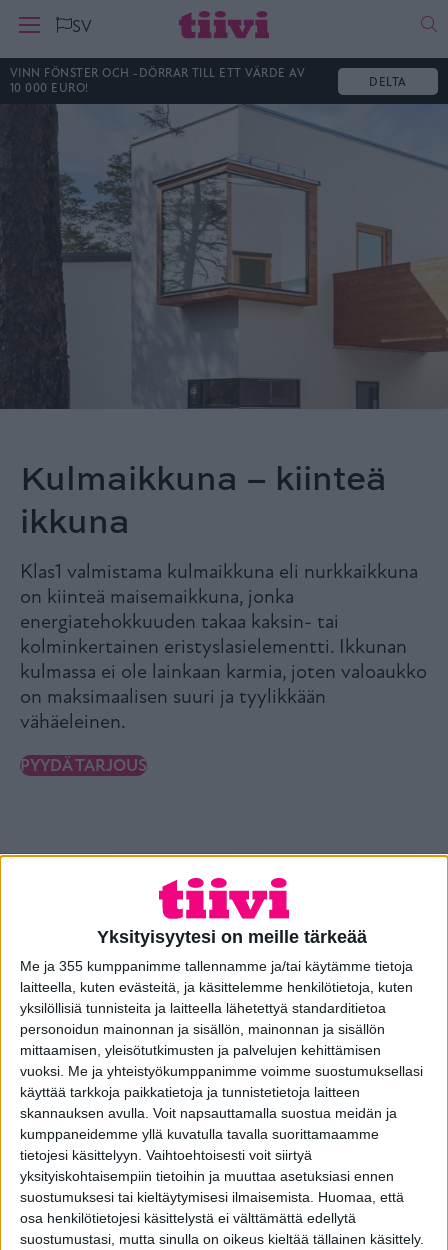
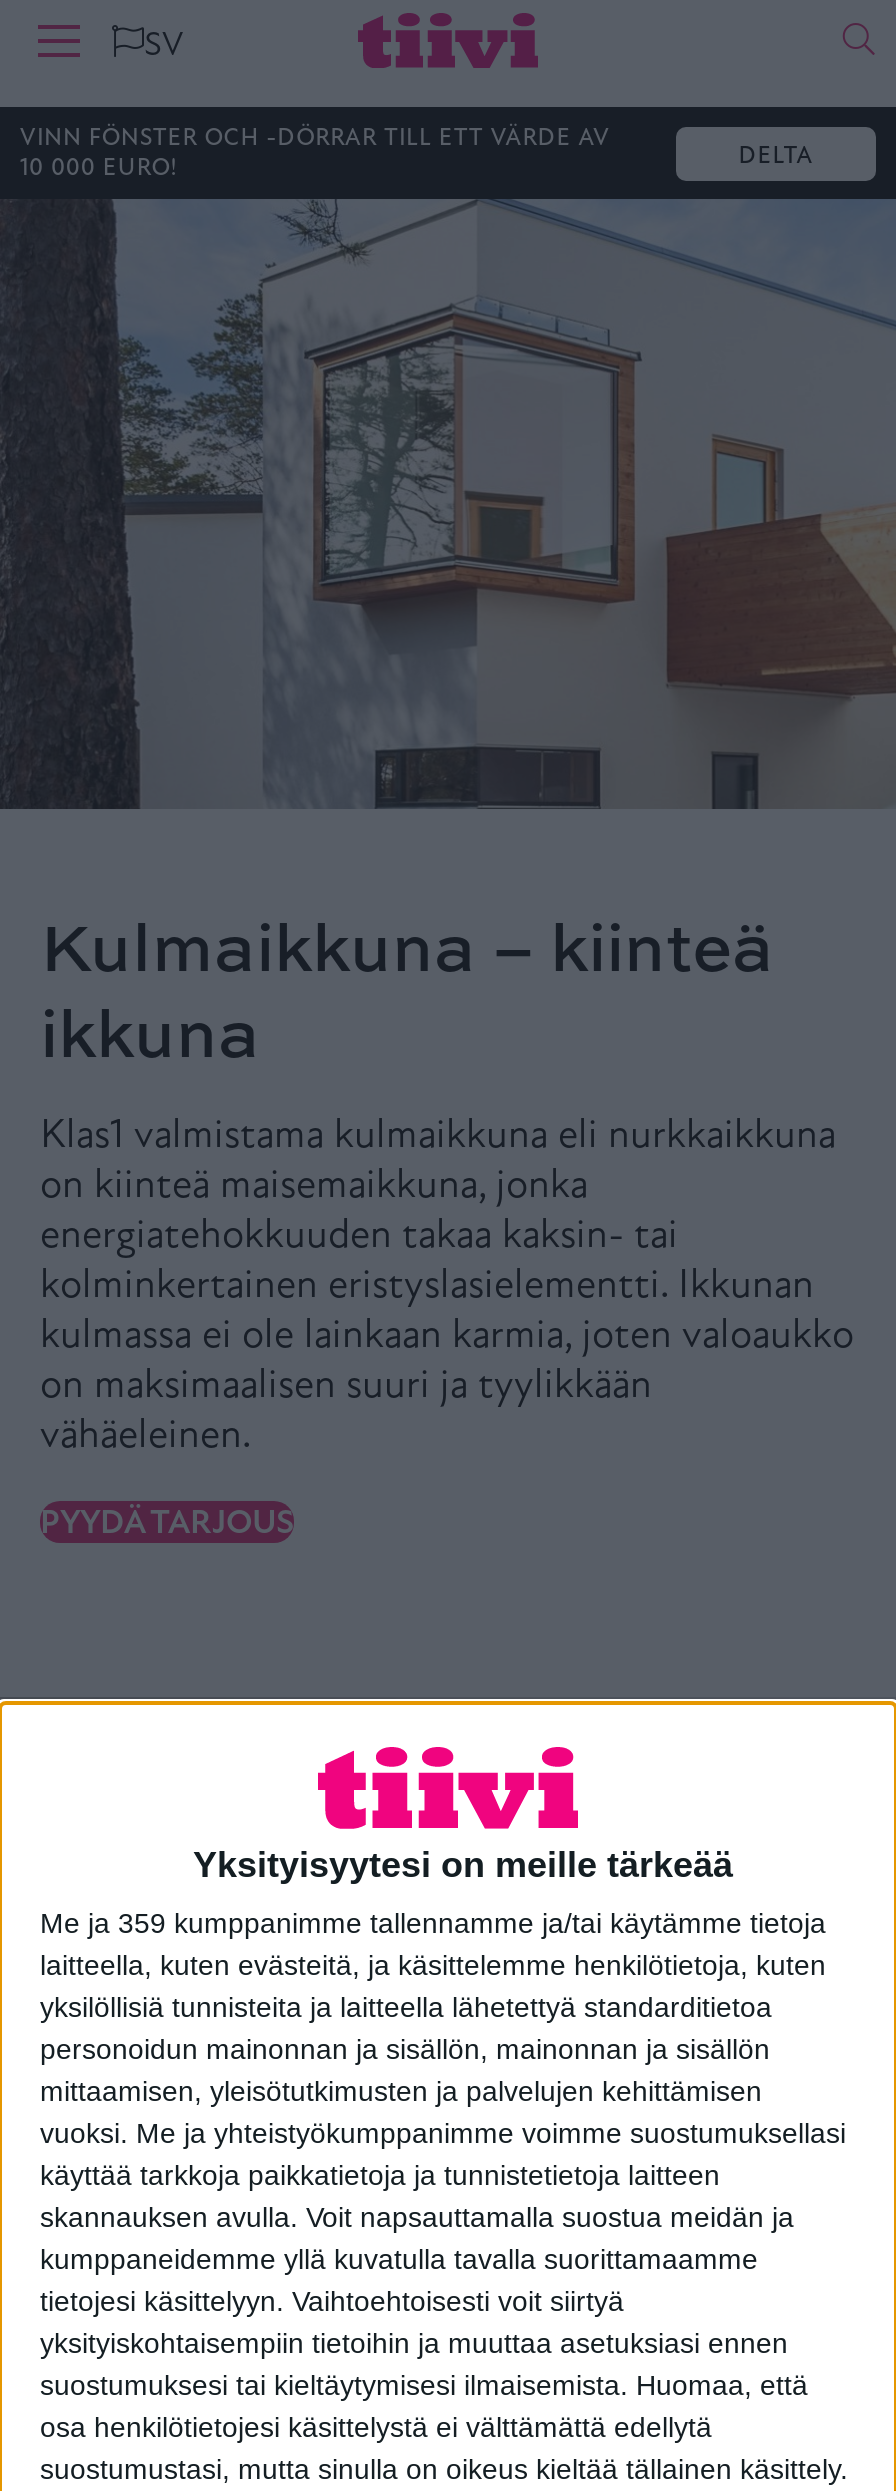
- Me ja 355 kumppanimme tallennamme ja/tai käytämme tietoja
+ Me ja 359 kumppanimme tallennamme ja/tai käytämme tietoja
